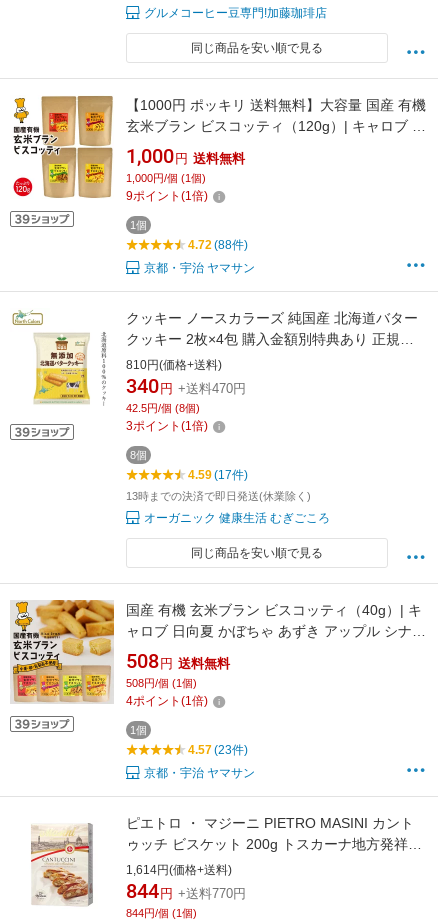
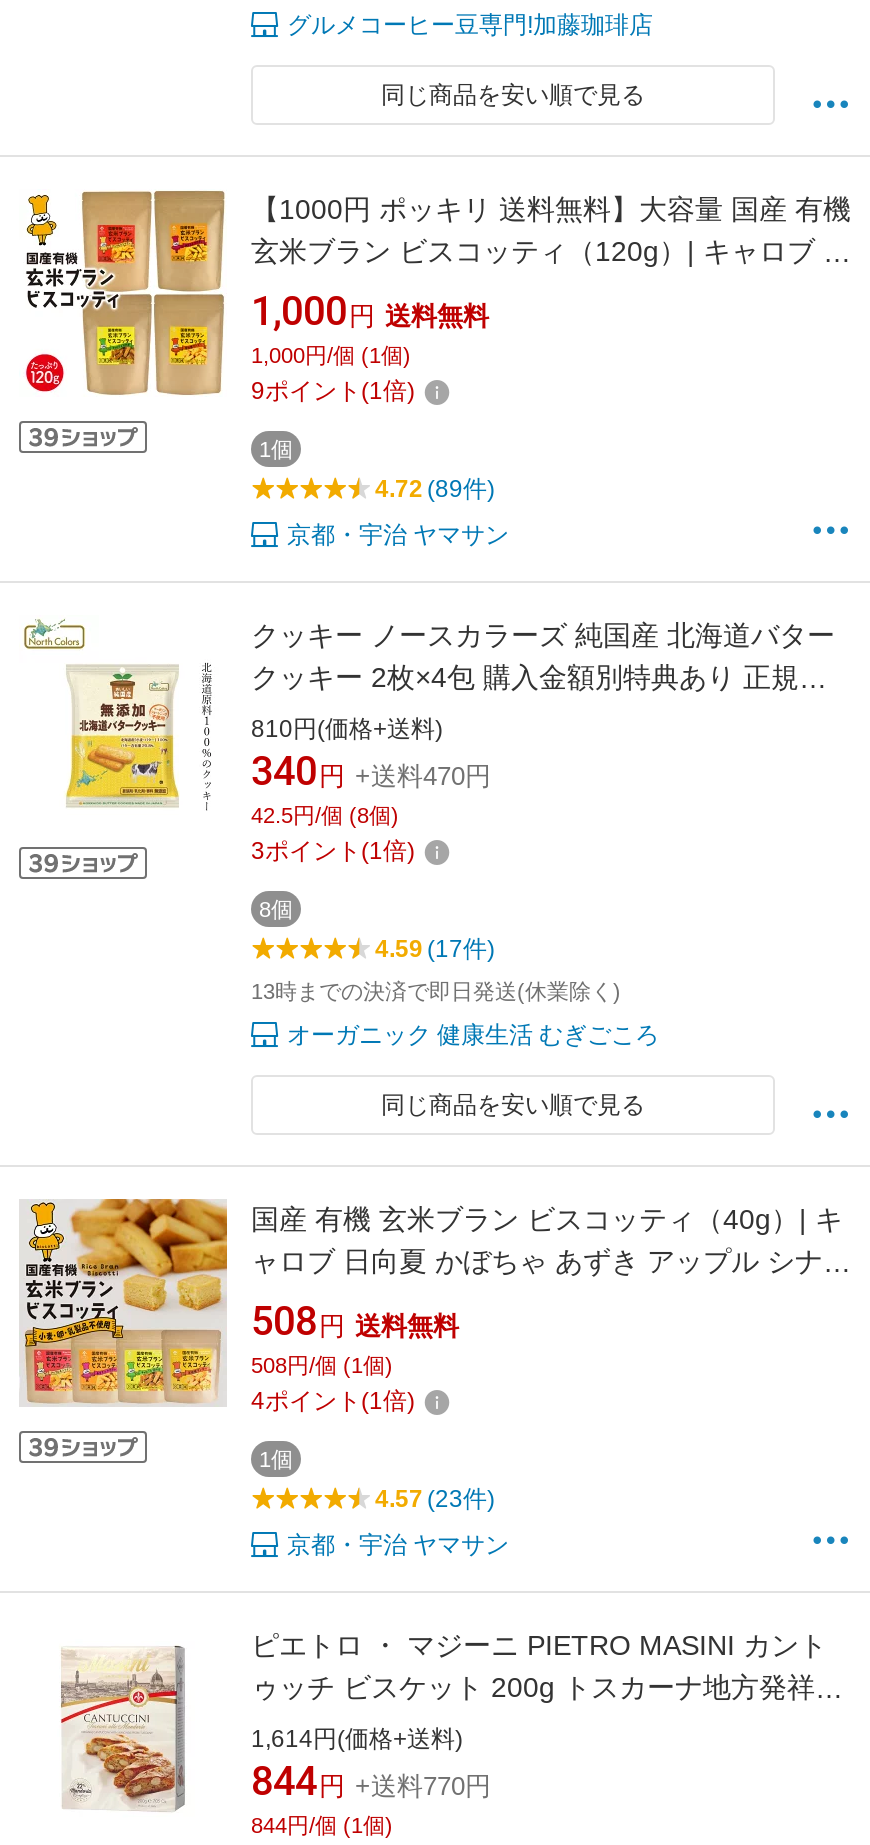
- 4.72 (88件)
+ 4.72 (89件)
